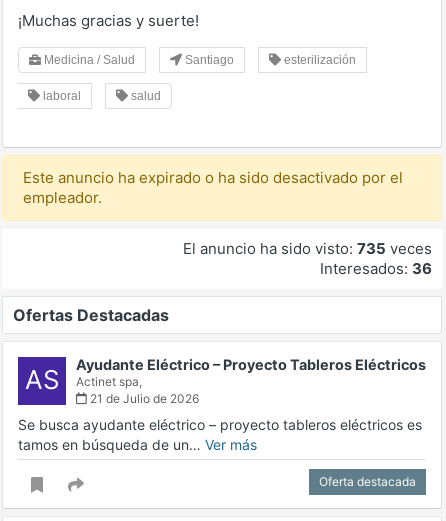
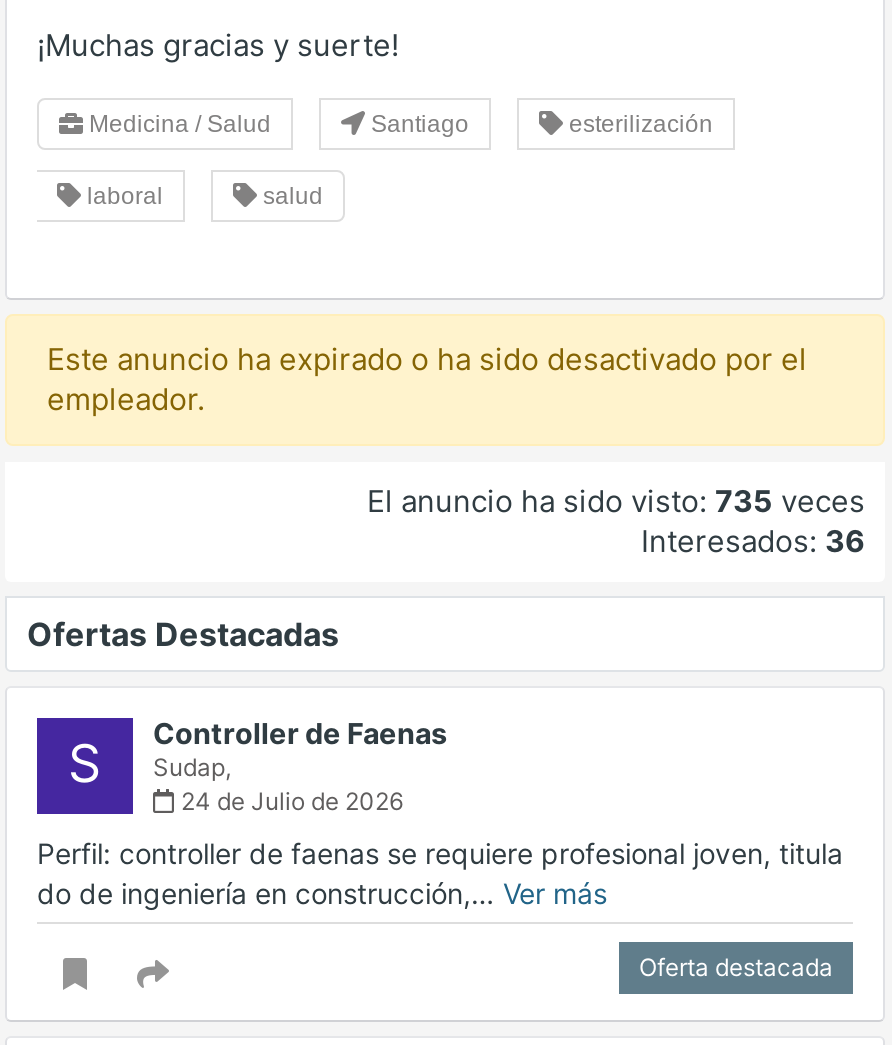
- AS
- Ayudante Eléctrico – Proyecto Tableros Eléctricos
- Actinet spa,
- 21 de Julio de 2026
+ S
+ Controller de Faenas
+ Sudap,
+ 24 de Julio de 2026

- Se busca ayudante eléctrico – proyecto tableros eléctricos es
- tamos en búsqueda de un… Ver más
+ Perfil: controller de faenas se requiere profesional joven, titula
+ do de ingeniería en construcción,… Ver más
